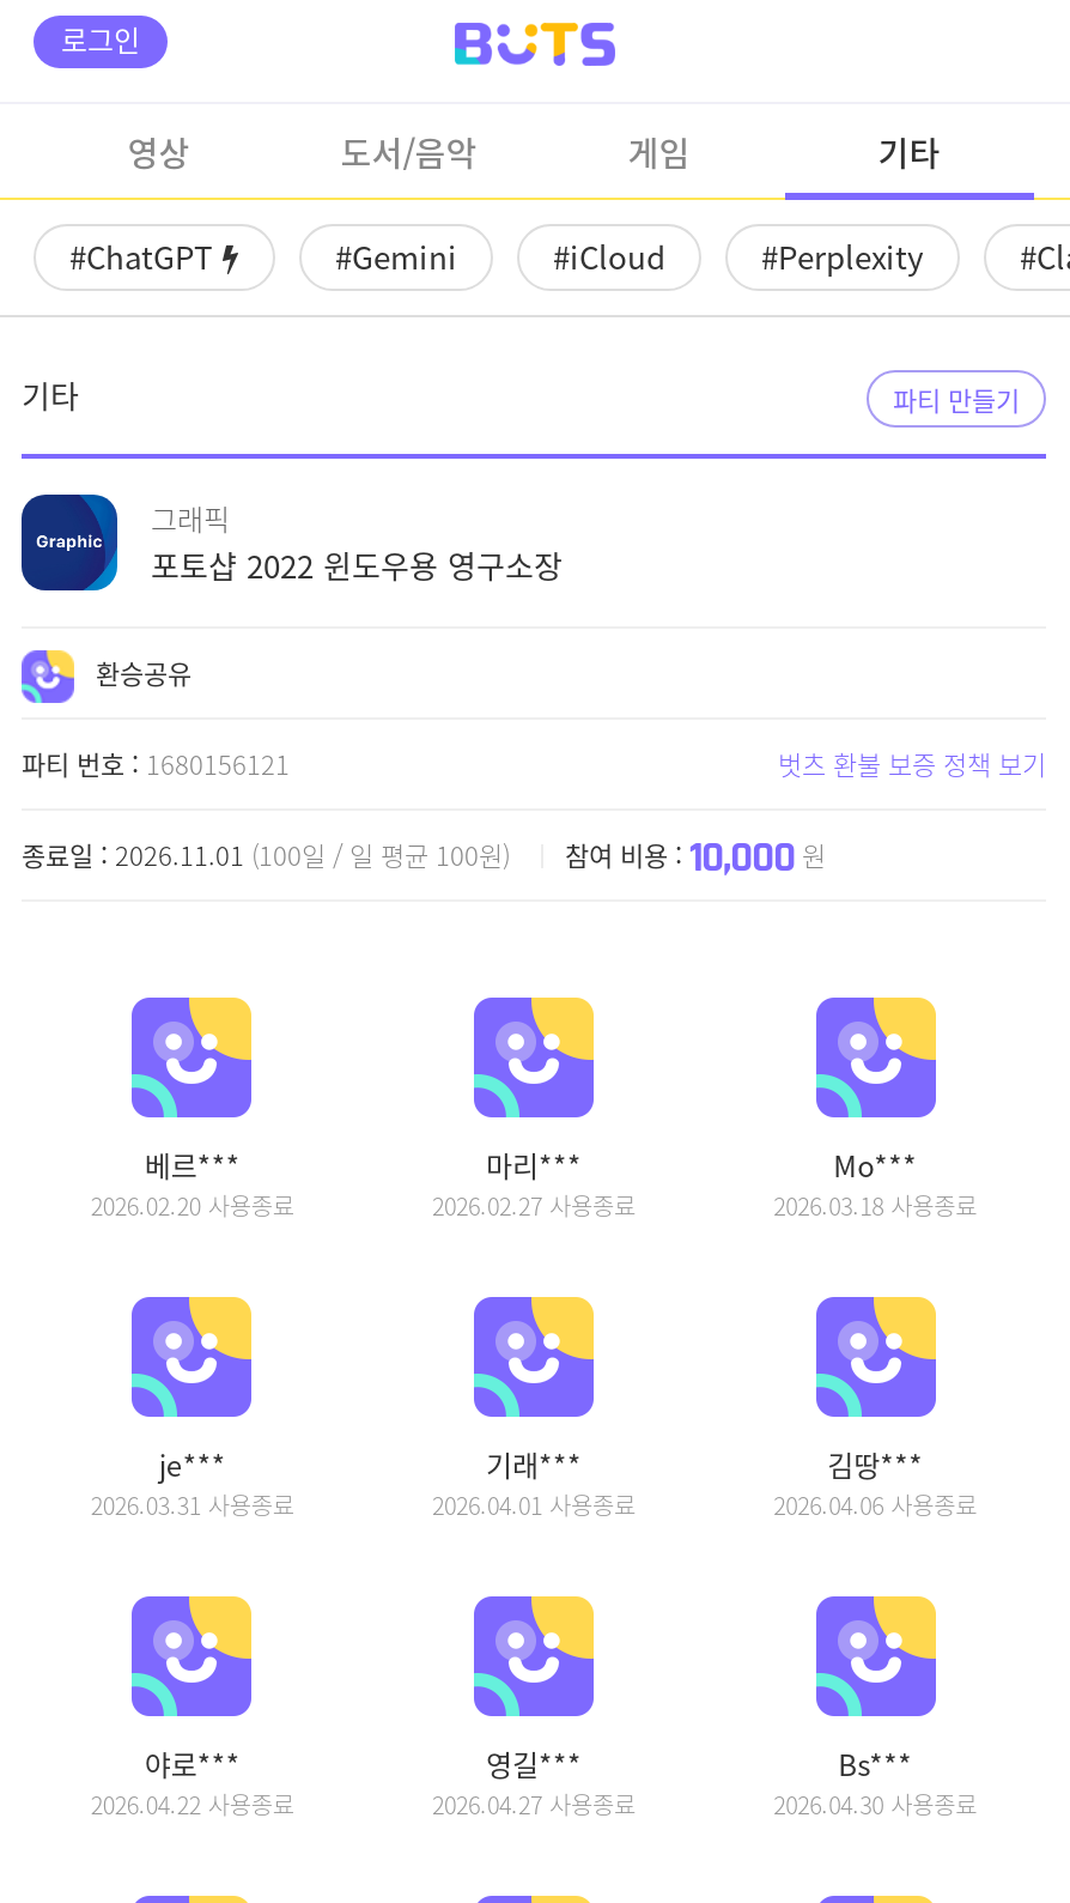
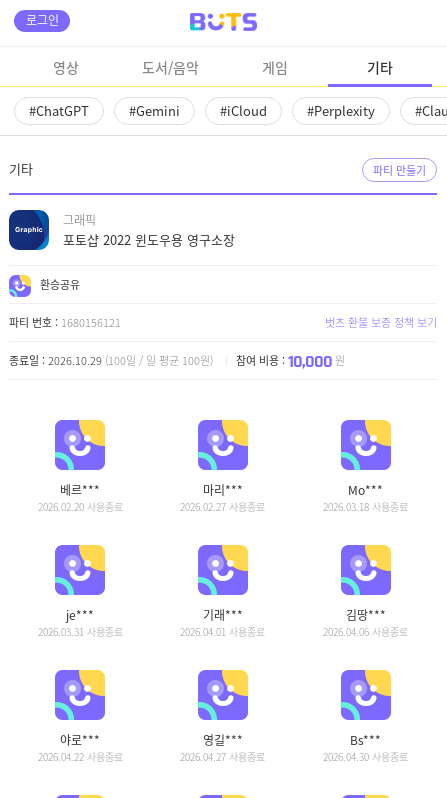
- 종료일 : 2026.11.01 (100일 / 일 평균 100원)
+ 종료일 : 2026.10.29 (100일 / 일 평균 100원)
